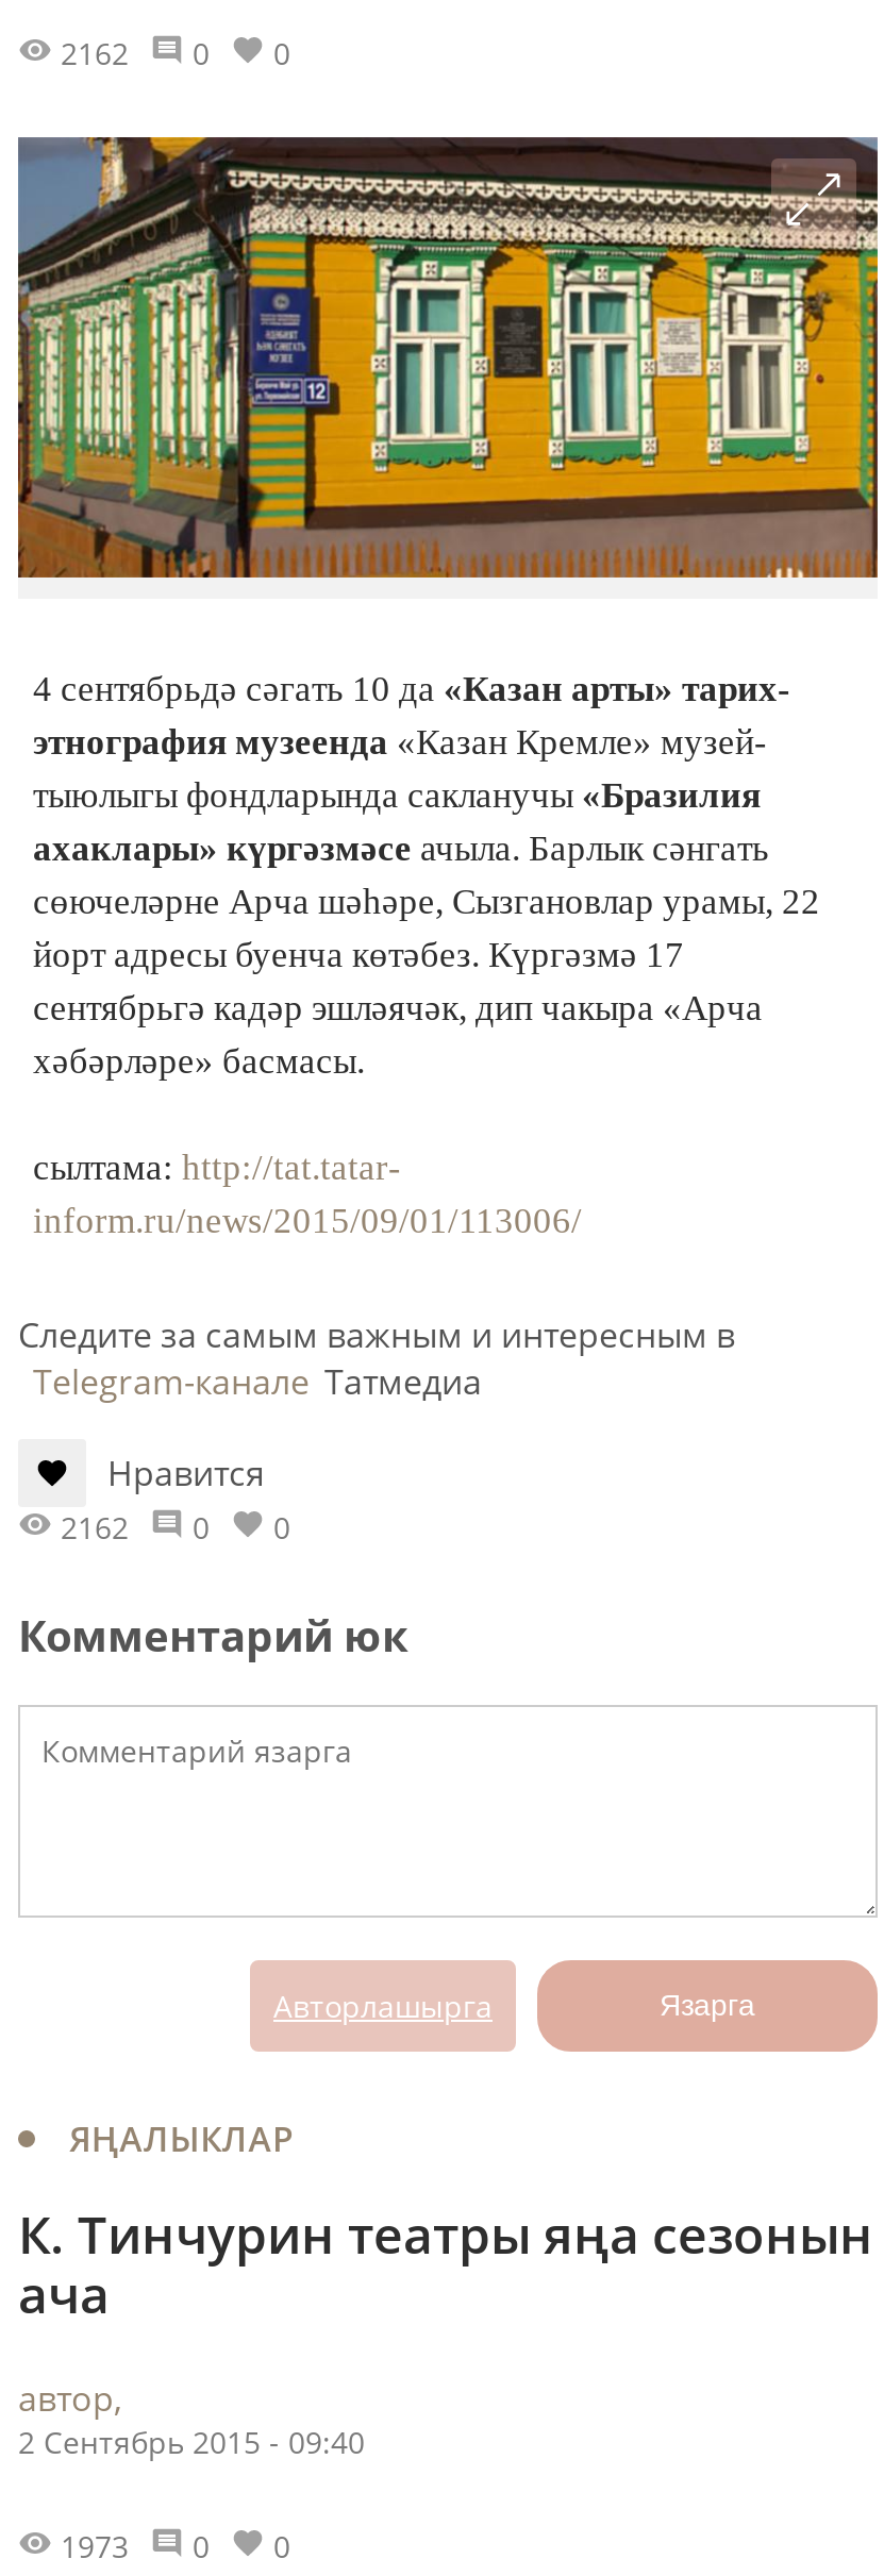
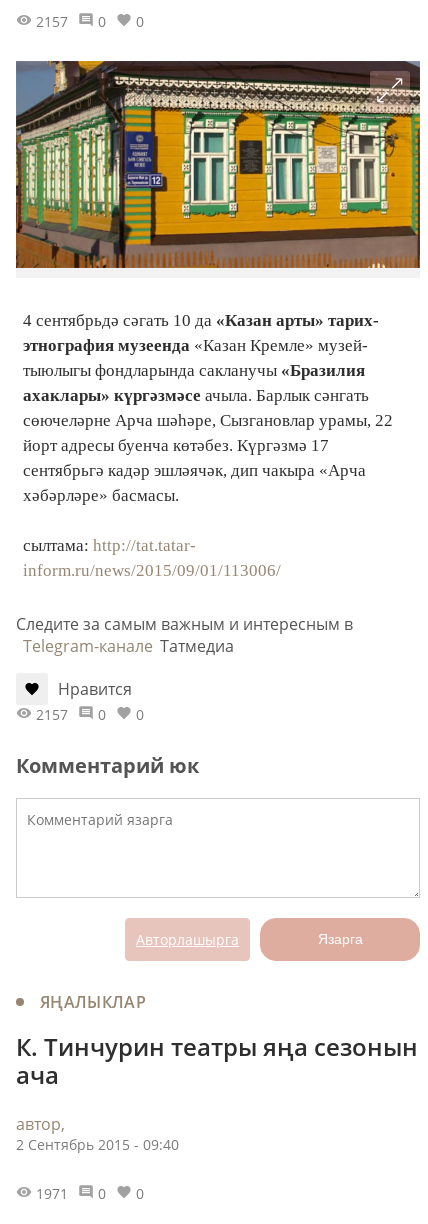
- 2162 0 0
+ 2157 0 0

- 2162 0 0
+ 2157 0 0

- 1973 0 0
+ 1971 0 0
